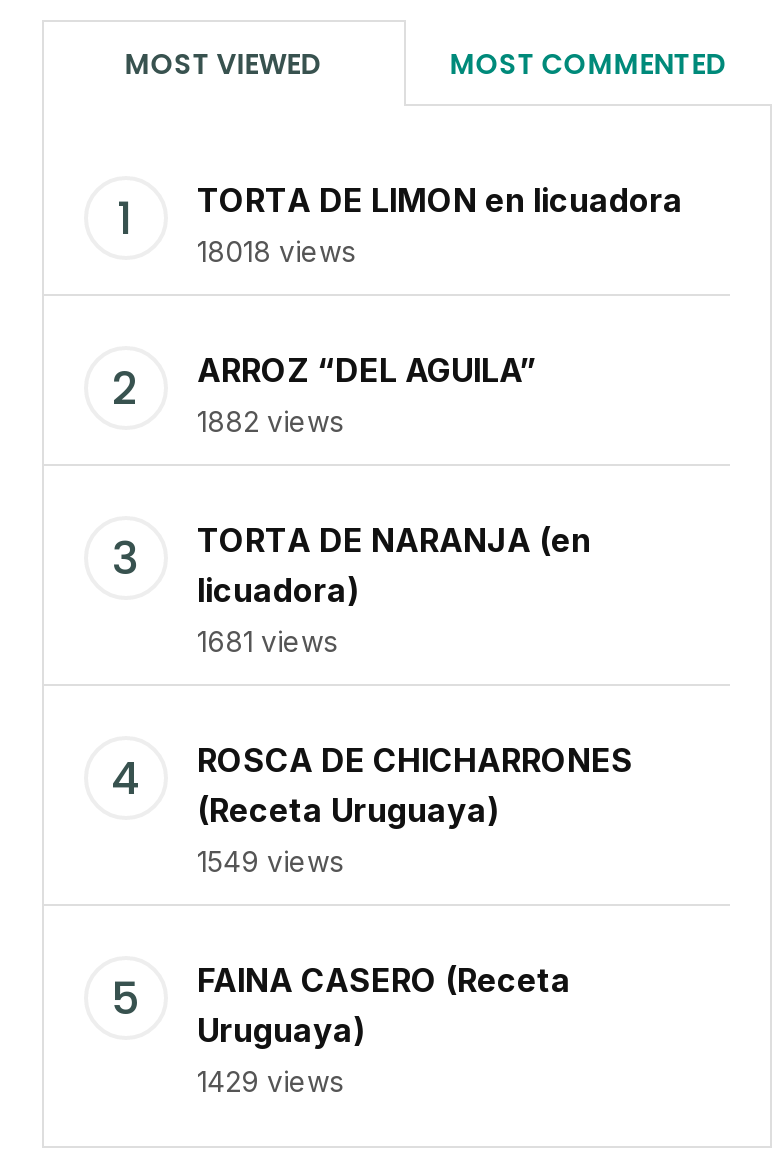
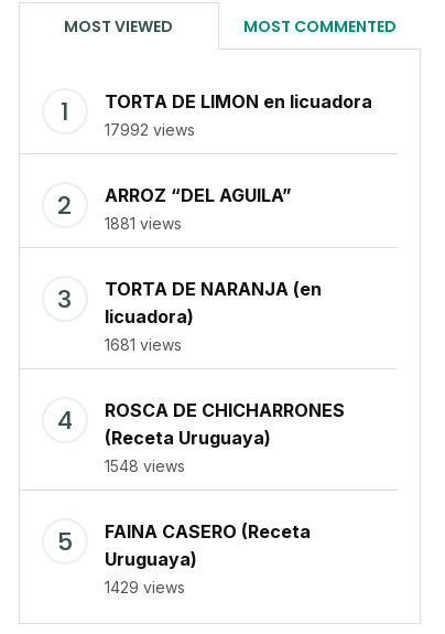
- 18018 views
+ 17992 views

- 1882 views
+ 1881 views

- 1549 views
+ 1548 views
